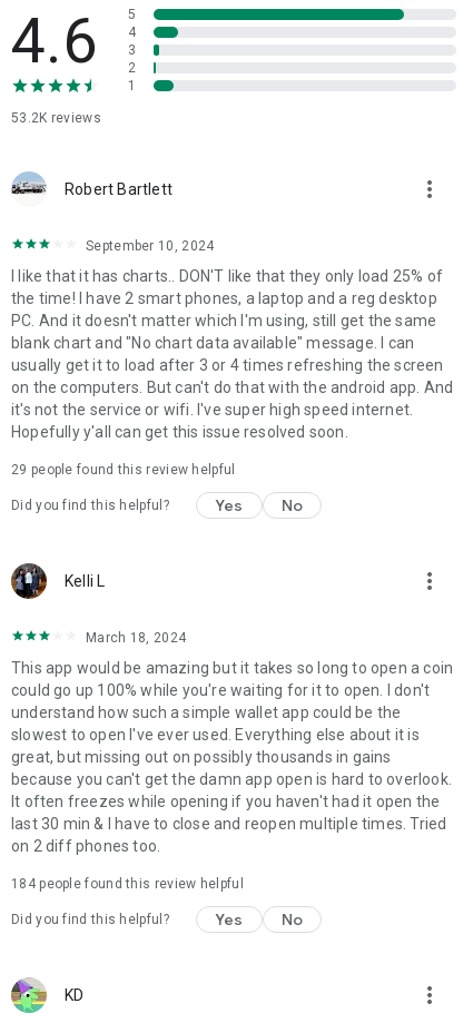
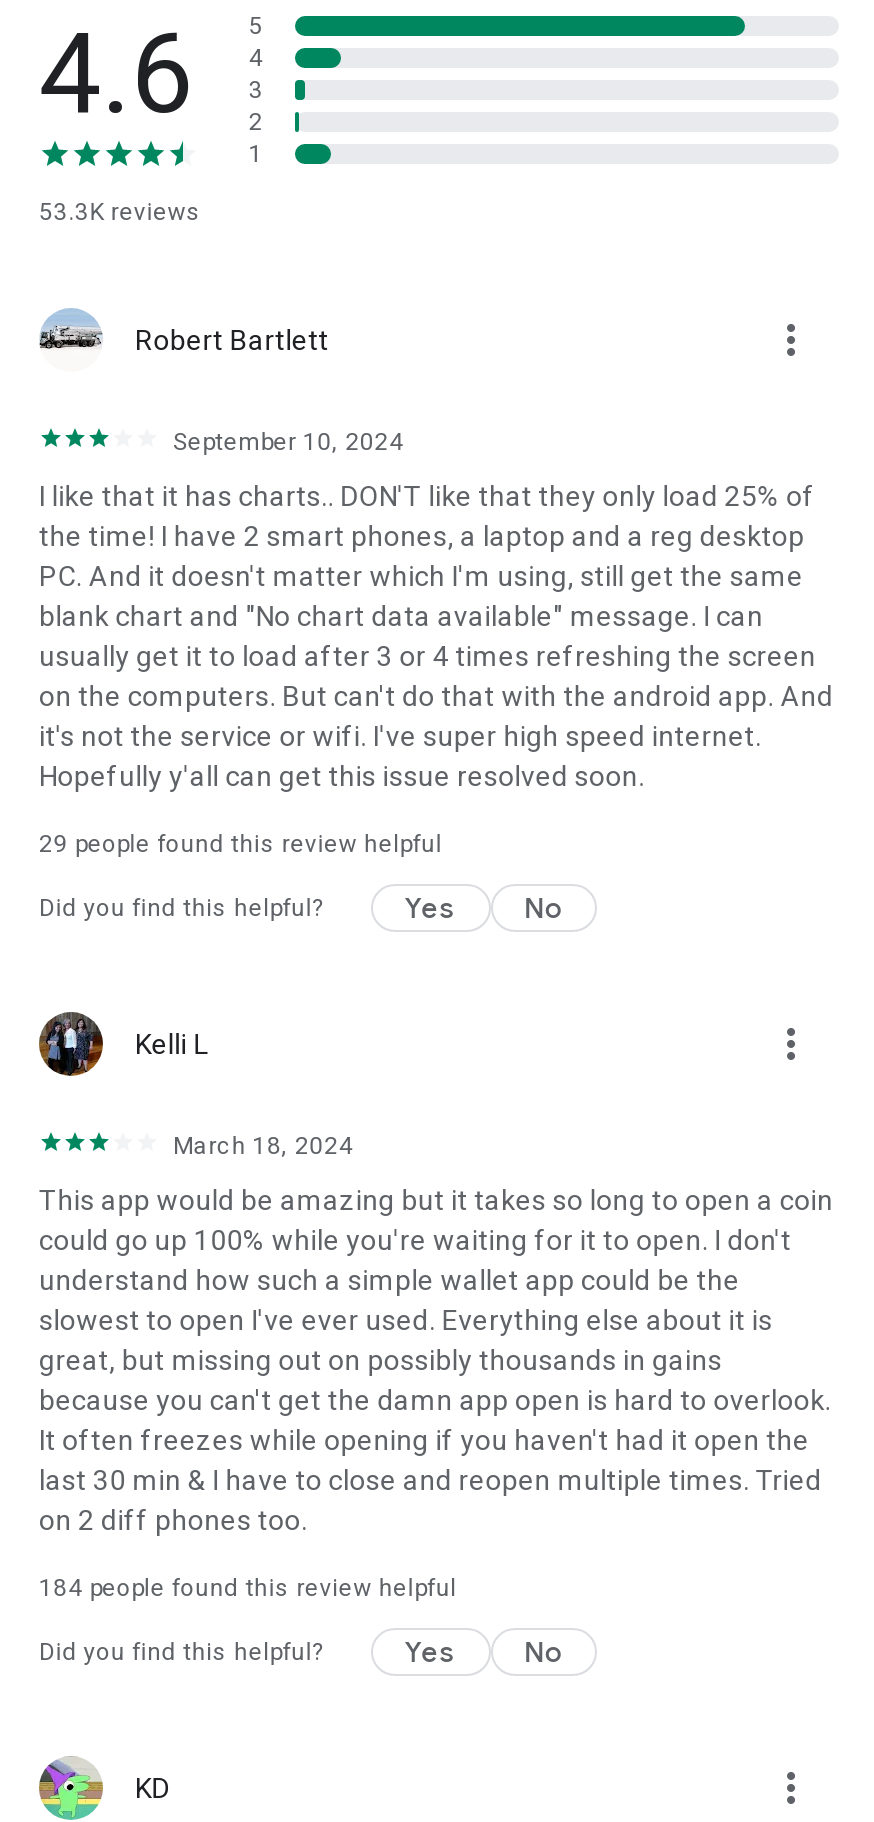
- 53.2K reviews
+ 53.3K reviews
